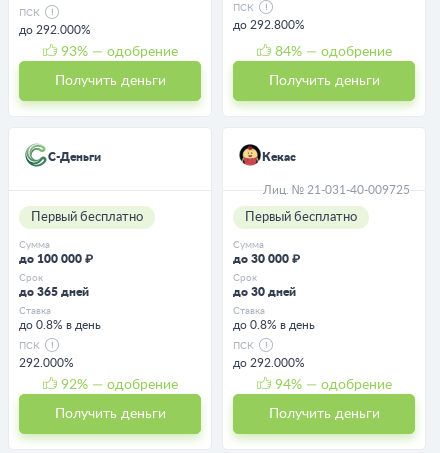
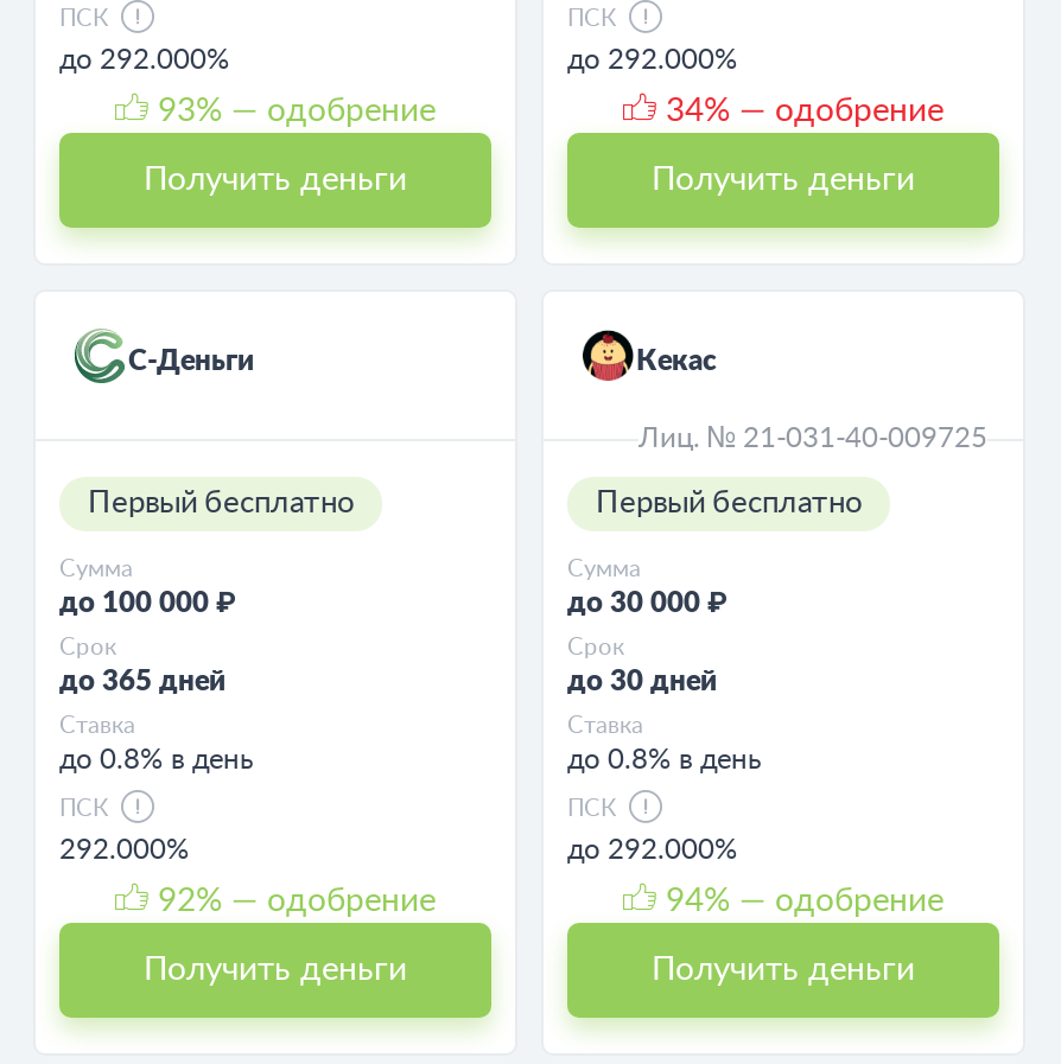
- до 292.800%
+ до 292.000%

- 84% — одобрение
+ 34% — одобрение
